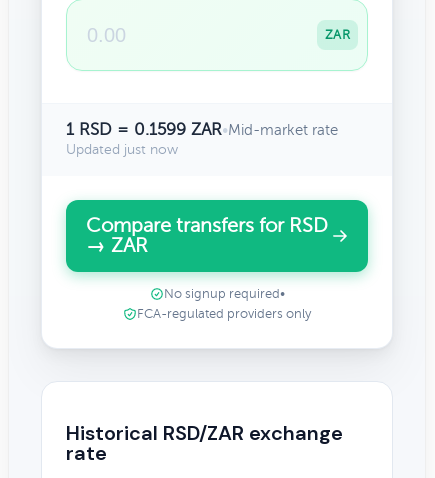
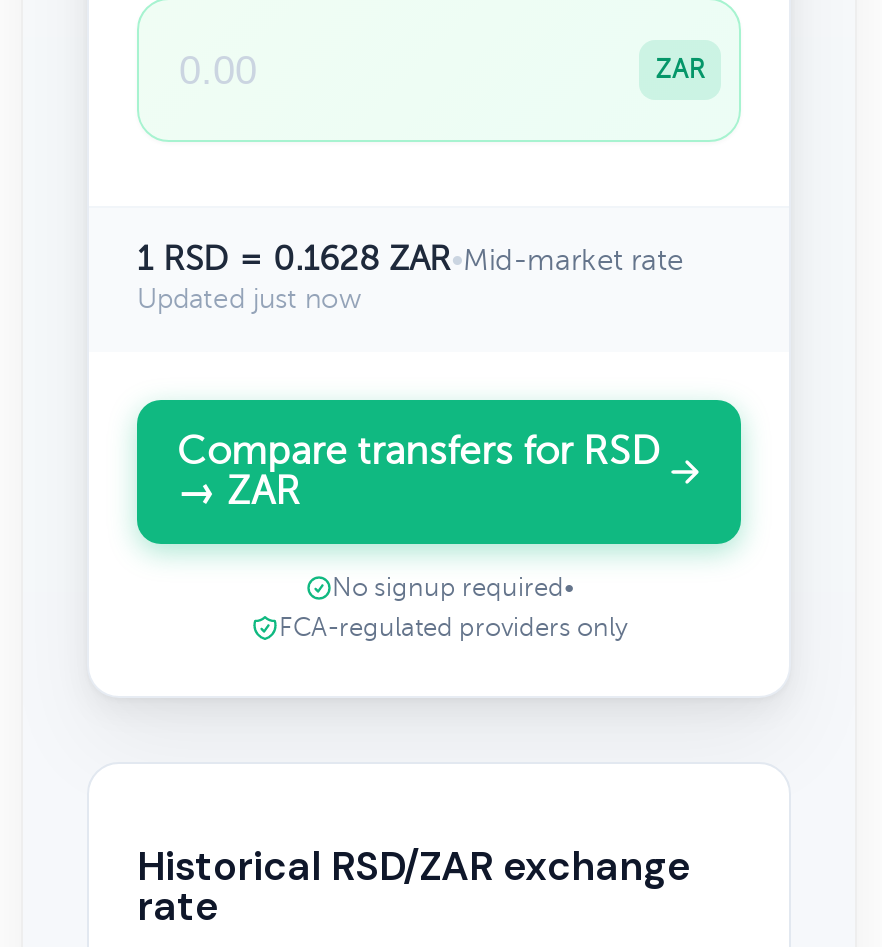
- 1 RSD = 0.1599 ZAR • Mid-market rate
+ 1 RSD = 0.1628 ZAR • Mid-market rate
